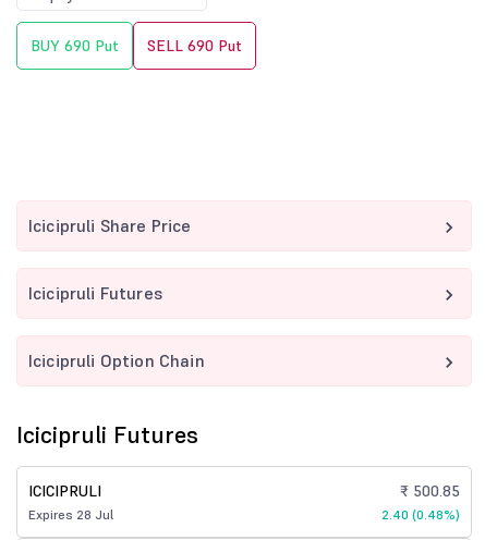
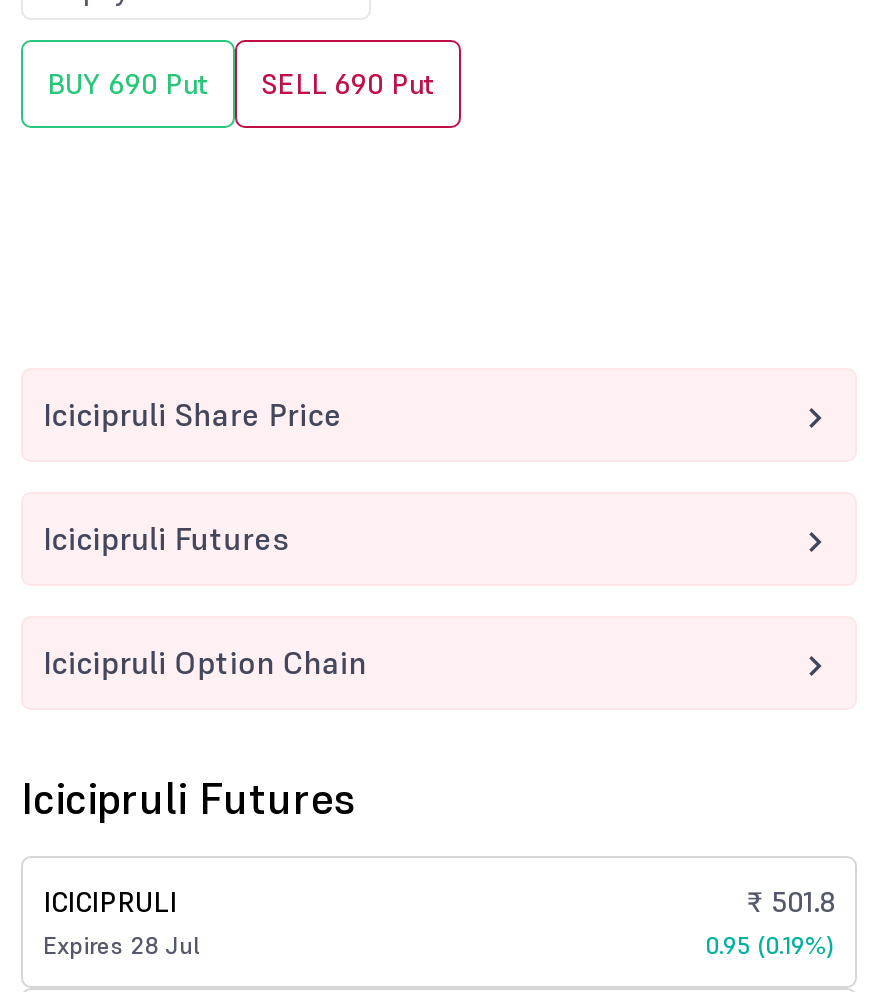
- ₹ 500.85
+ ₹ 501.8

- 2.40 (0.48%)
+ 0.95 (0.19%)
